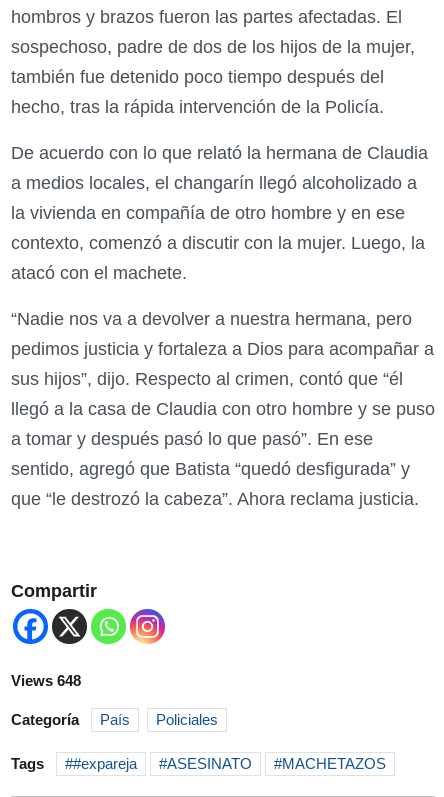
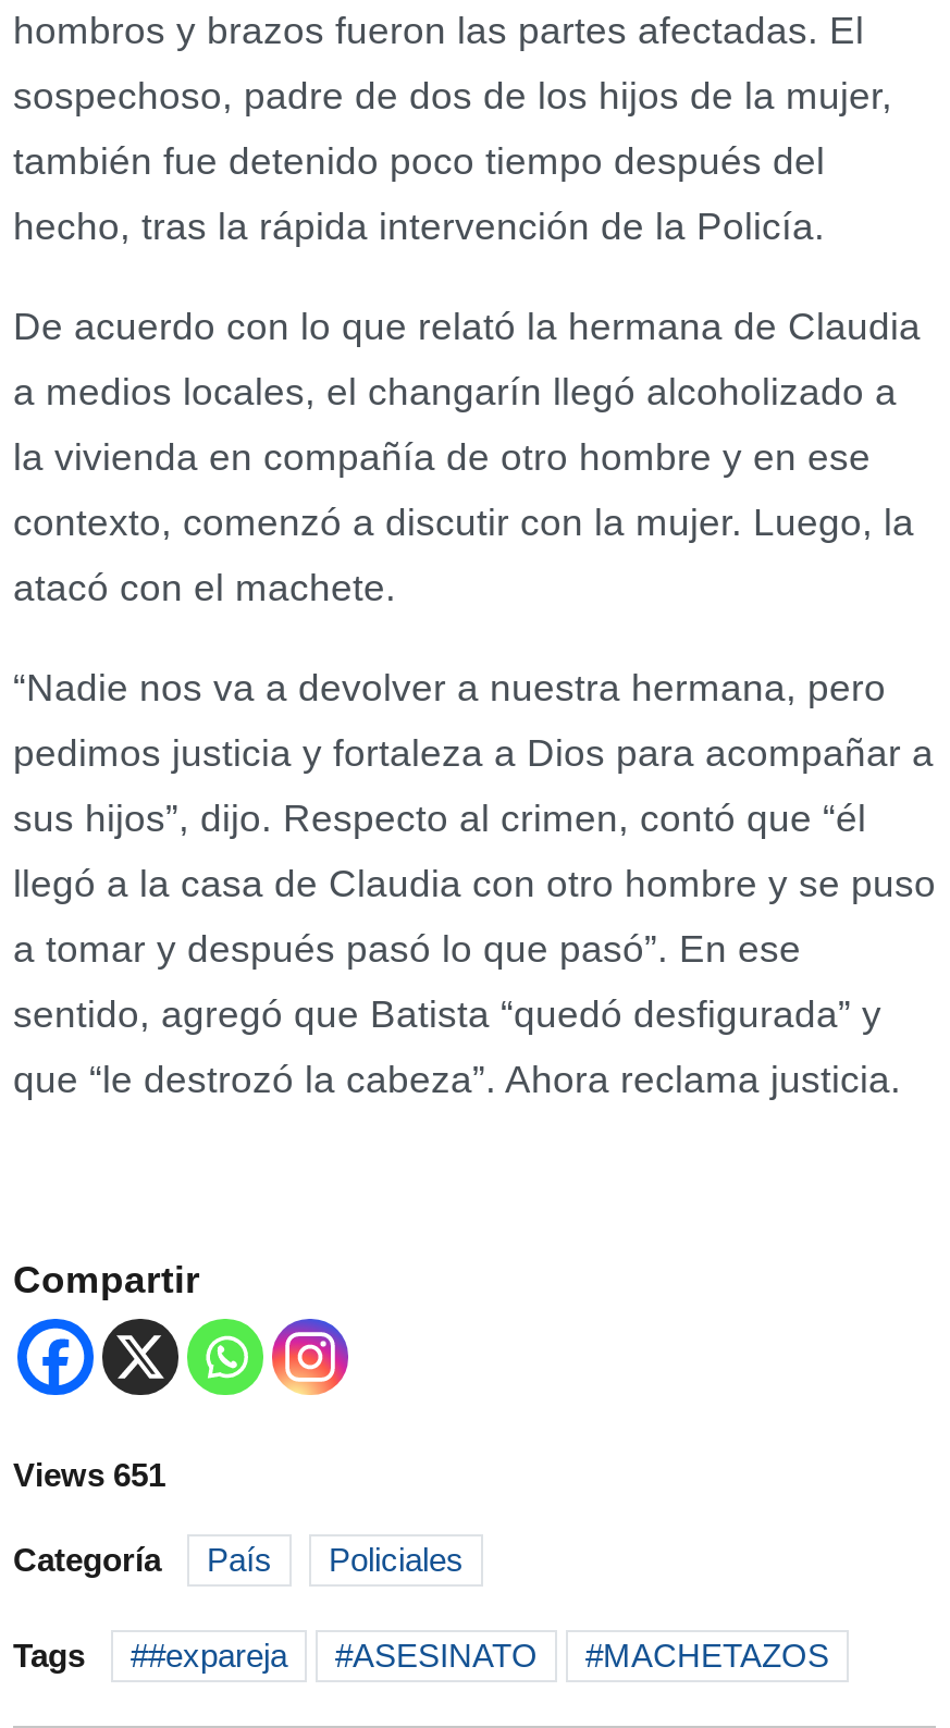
- Views 648
+ Views 651
